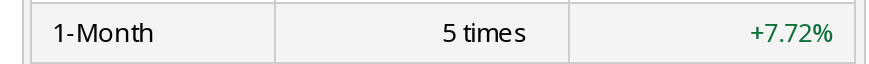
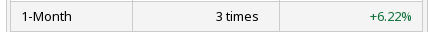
- 5 times
+ 3 times

- +7.72%
+ +6.22%
